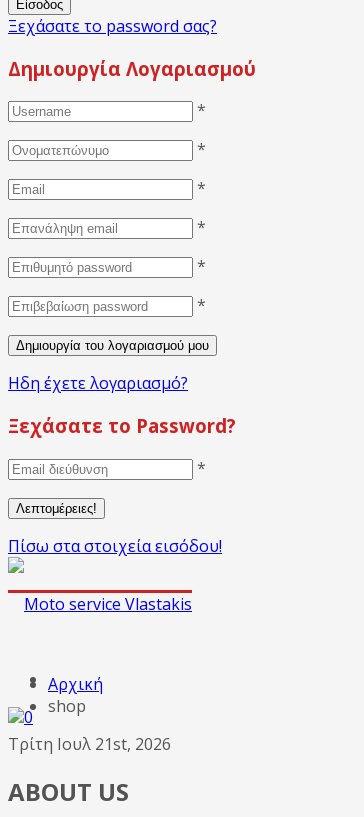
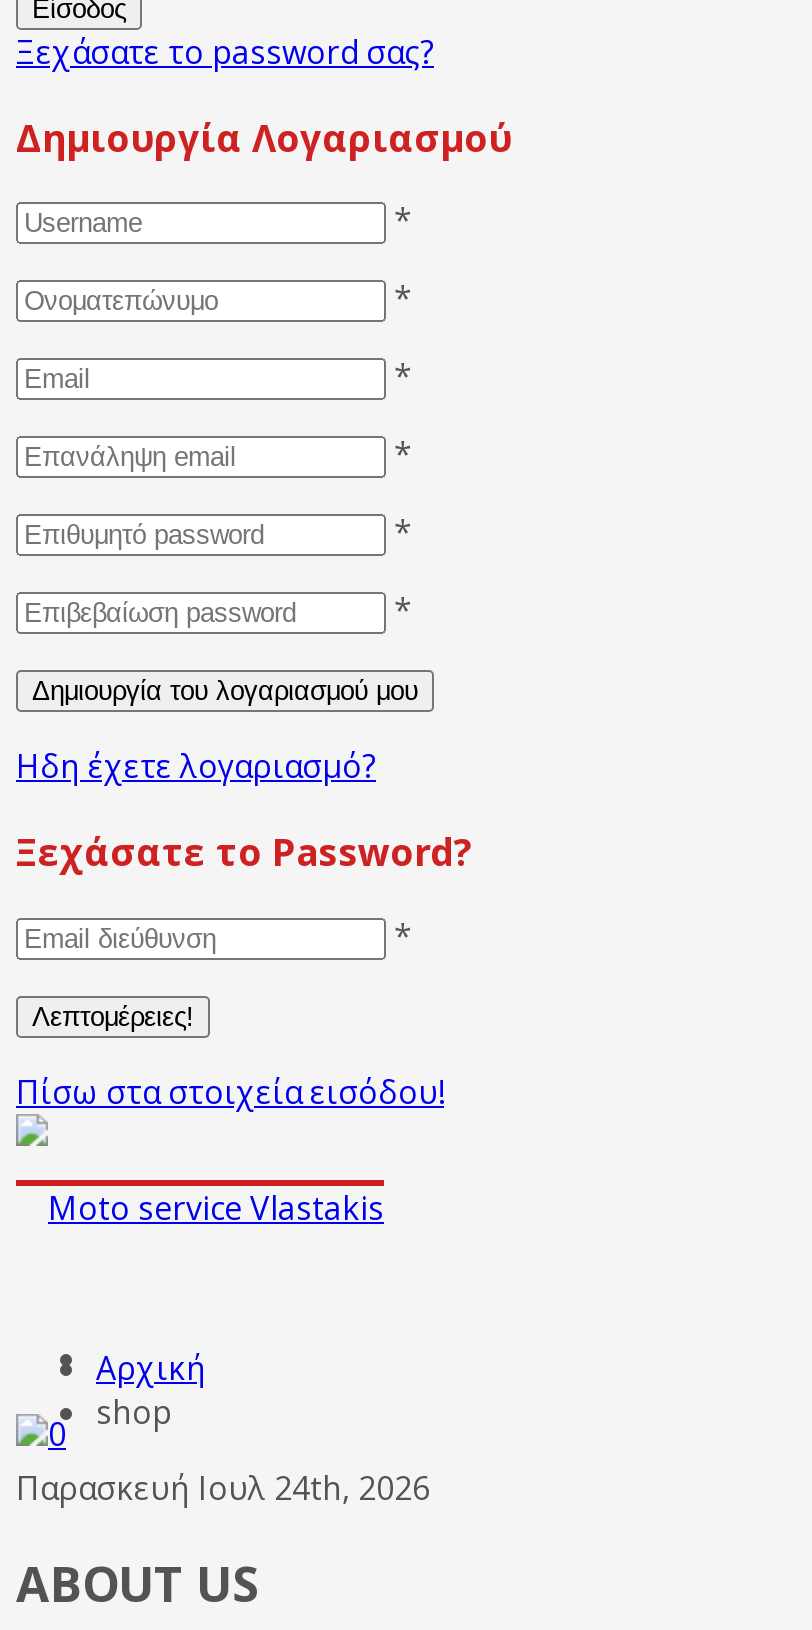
- Τρίτη Ιουλ 21st, 2026
+ Παρασκευή Ιουλ 24th, 2026
